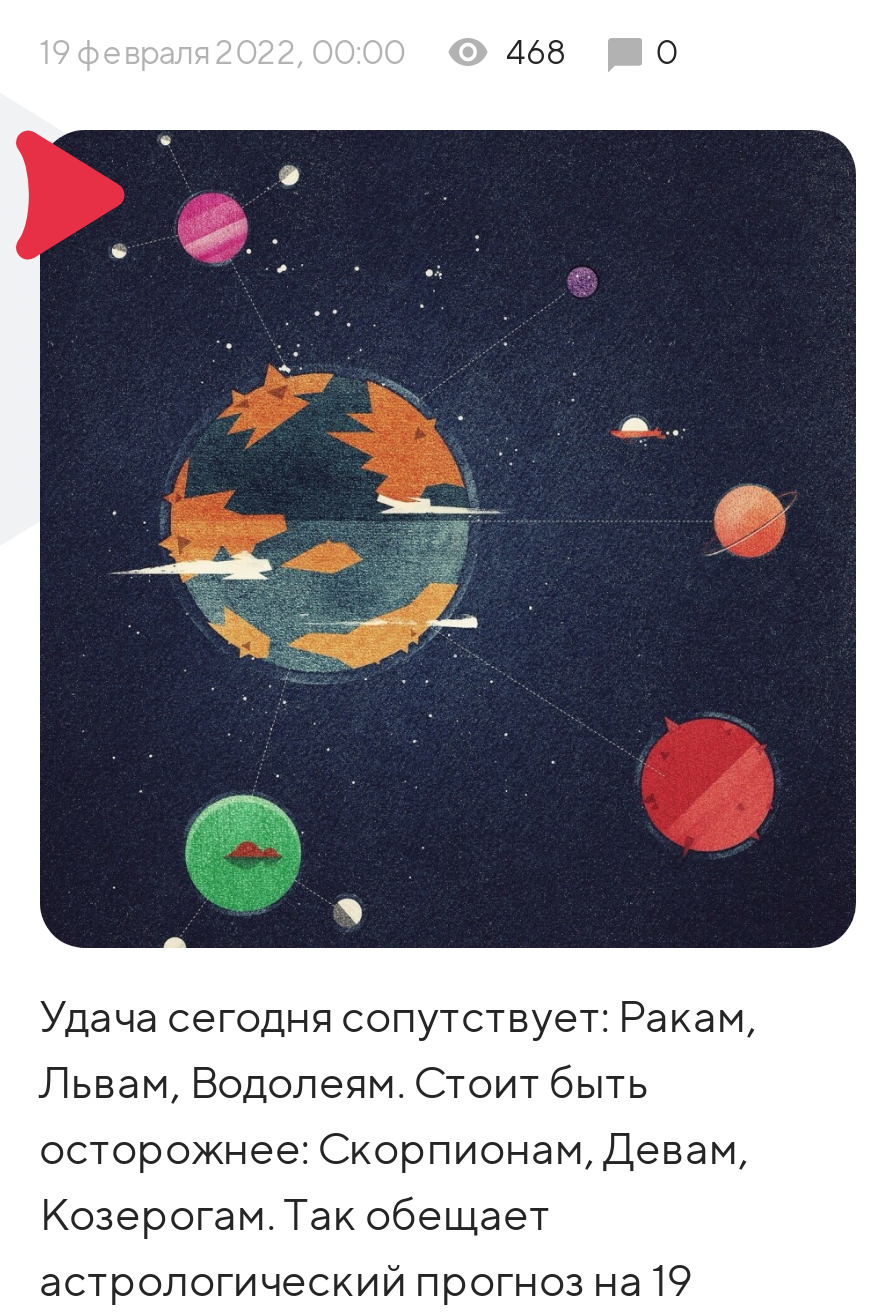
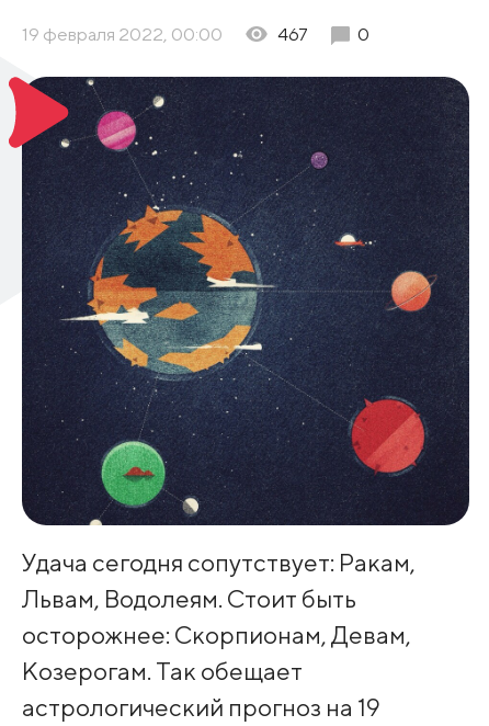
- 468
+ 467
